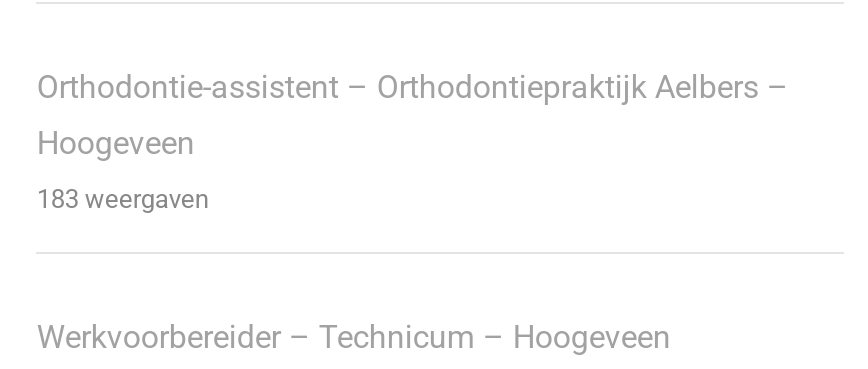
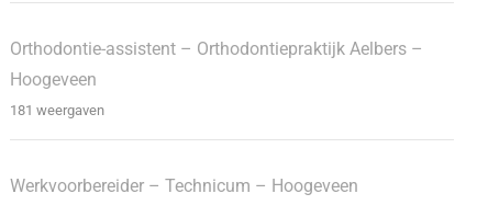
- 183 weergaven
+ 181 weergaven
